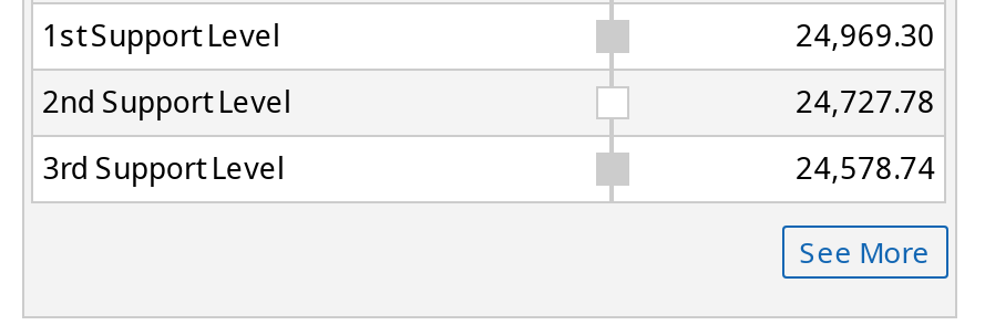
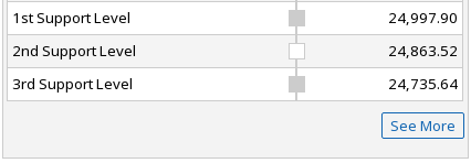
- 24,969.30
+ 24,997.90

- 24,727.78
+ 24,863.52

- 24,578.74
+ 24,735.64
